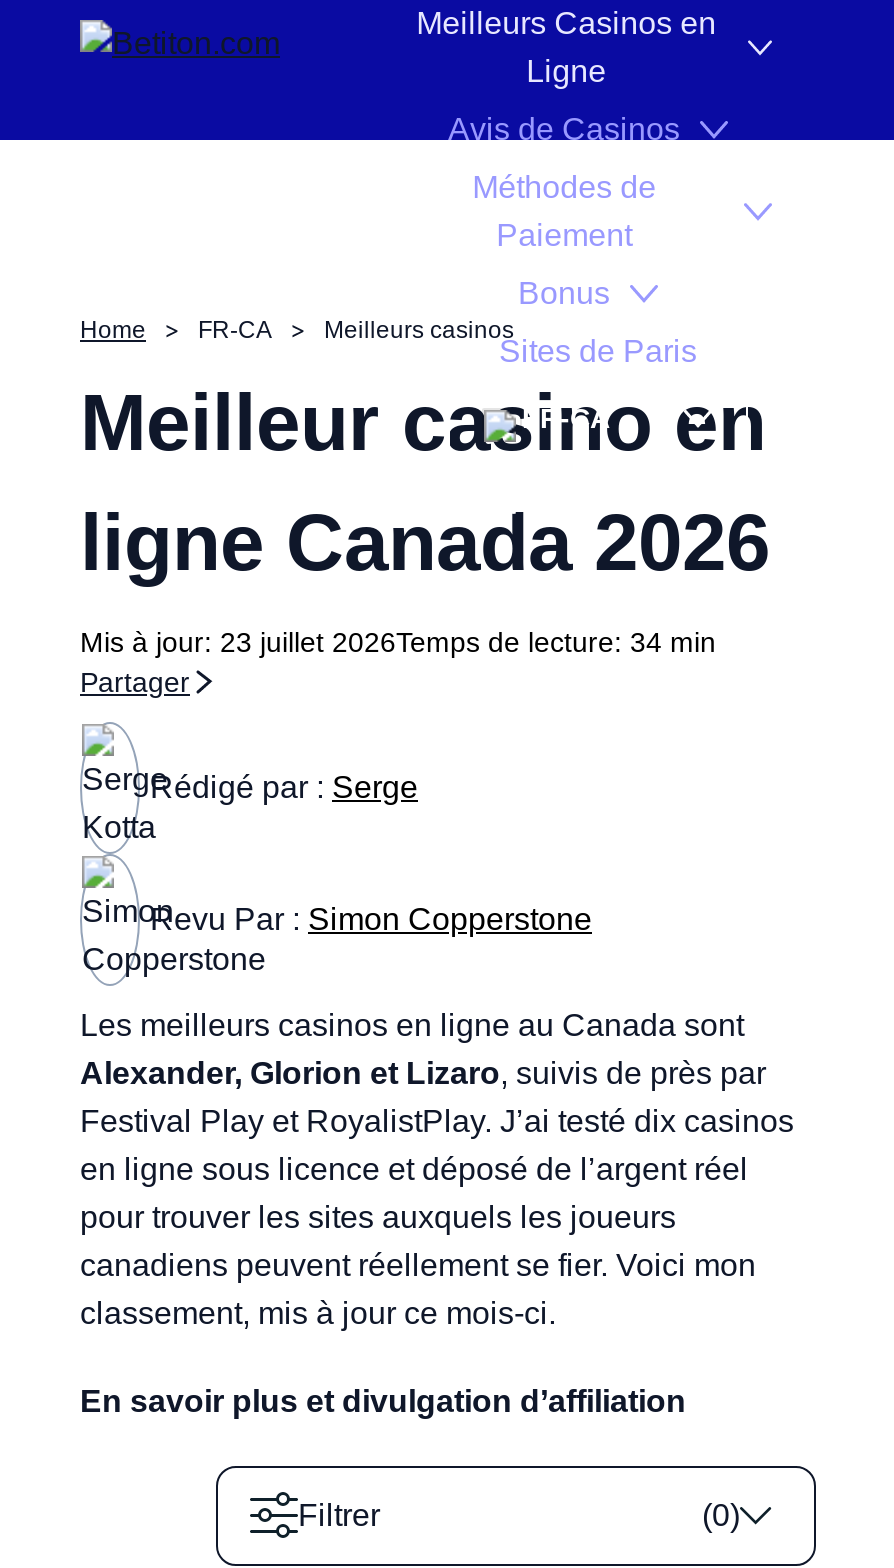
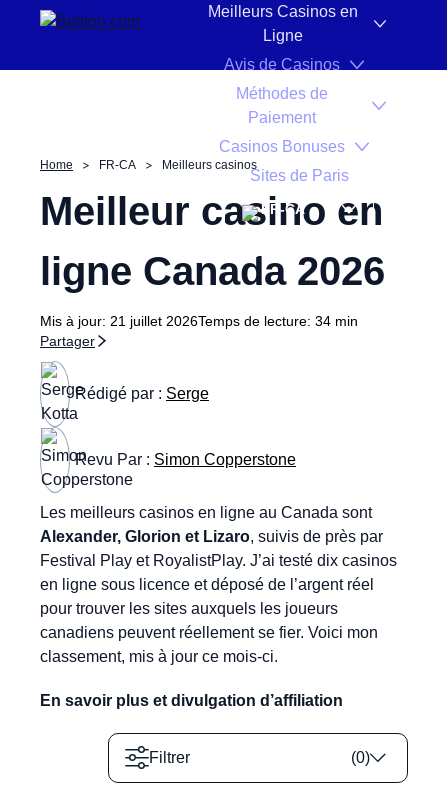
- Bonus
+ Casinos Bonuses

- Mis à jour: 23 juillet 2026Temps de lecture: 34 min
+ Mis à jour: 21 juillet 2026Temps de lecture: 34 min
